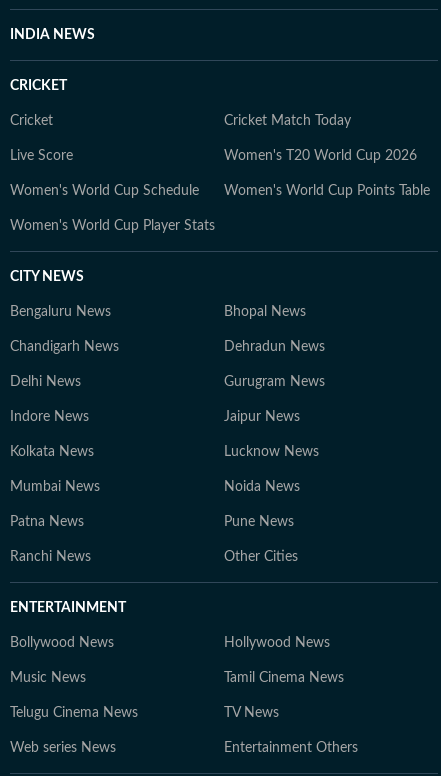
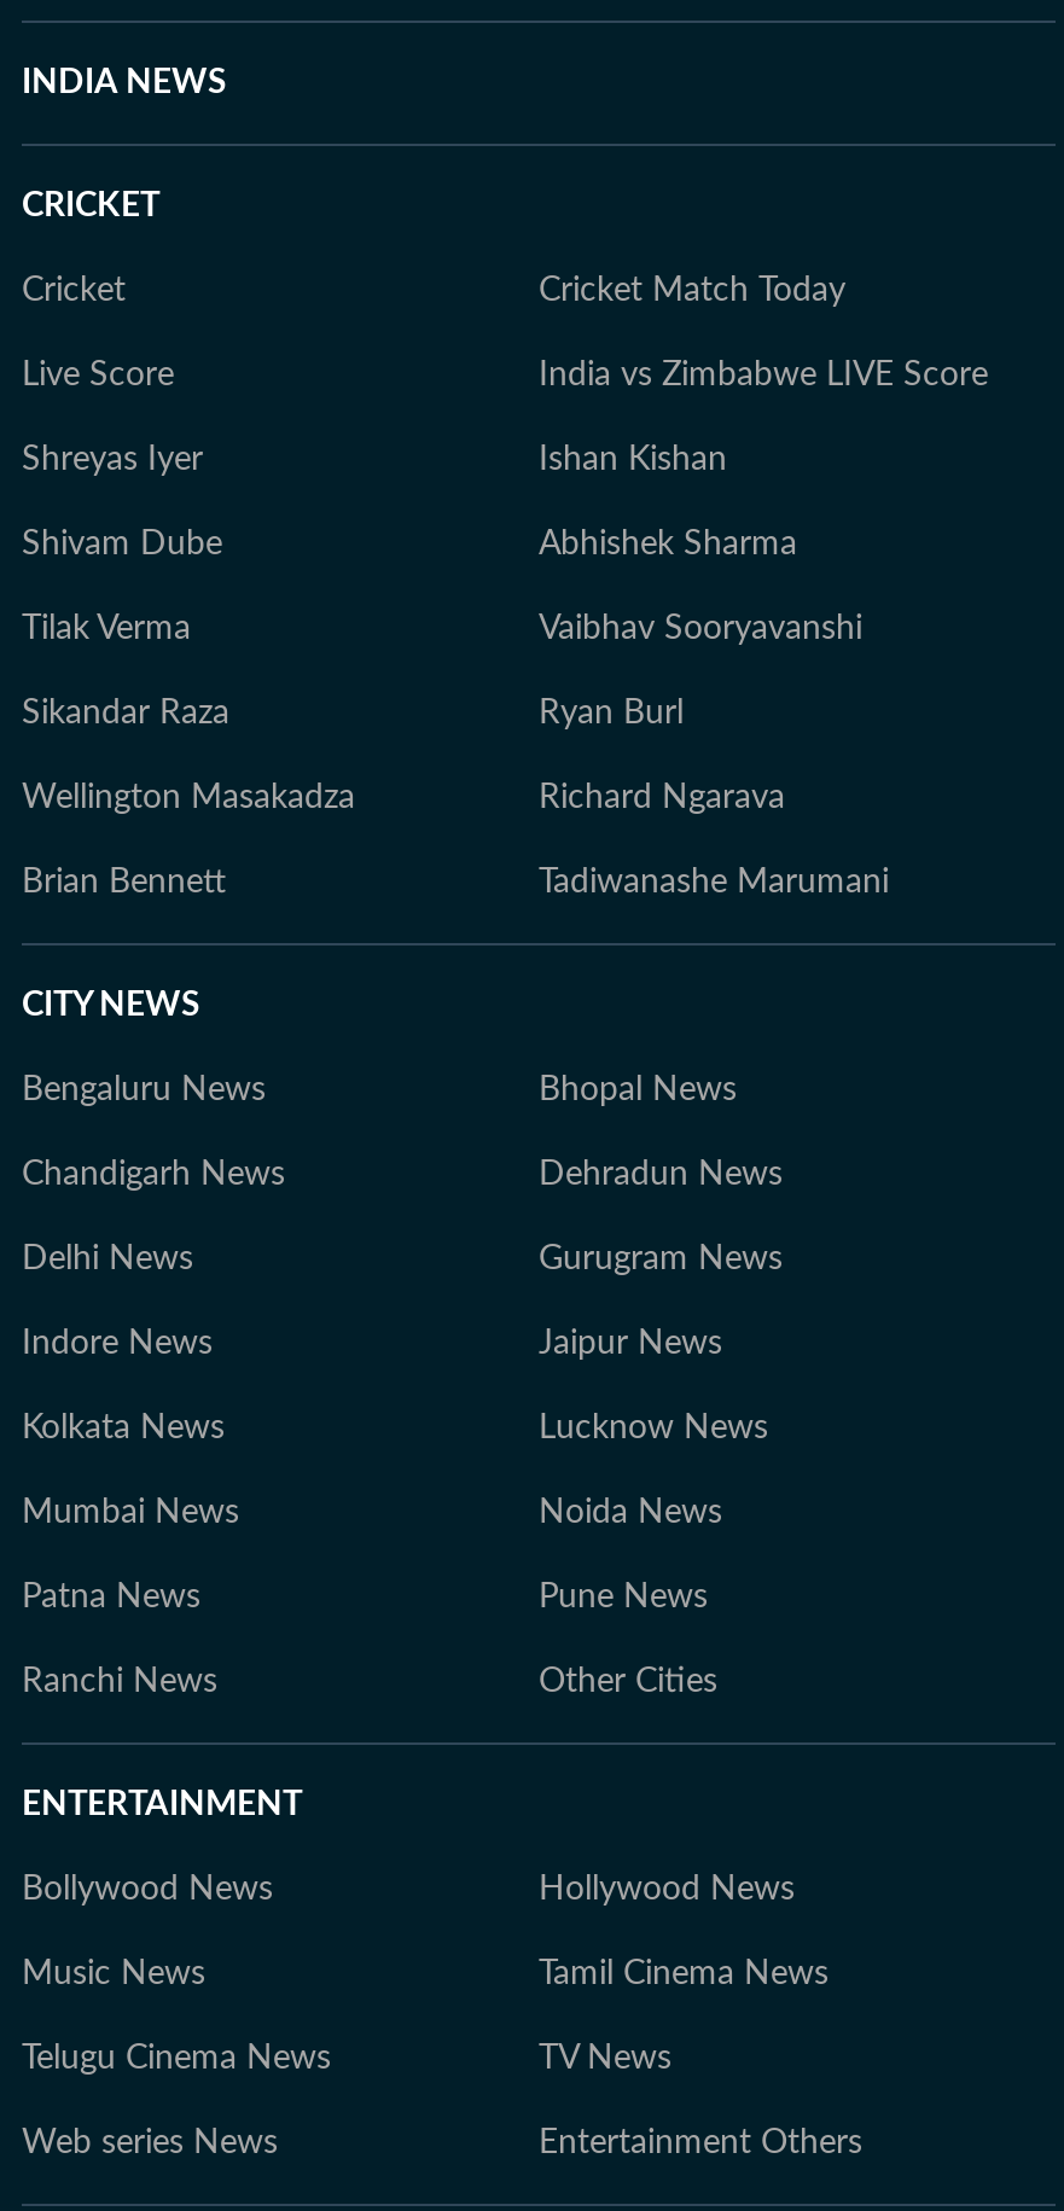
- Women's T20 World Cup 2026
- Women's World Cup Schedule
- Women's World Cup Points Table
- Women's World Cup Player Stats
+ India vs Zimbabwe LIVE Score
+ Shreyas Iyer
+ Ishan Kishan
+ Shivam Dube
+ Abhishek Sharma
+ Tilak Verma
+ Vaibhav Sooryavanshi
+ Sikandar Raza
+ Ryan Burl
+ Wellington Masakadza
+ Richard Ngarava
+ Brian Bennett
+ Tadiwanashe Marumani
